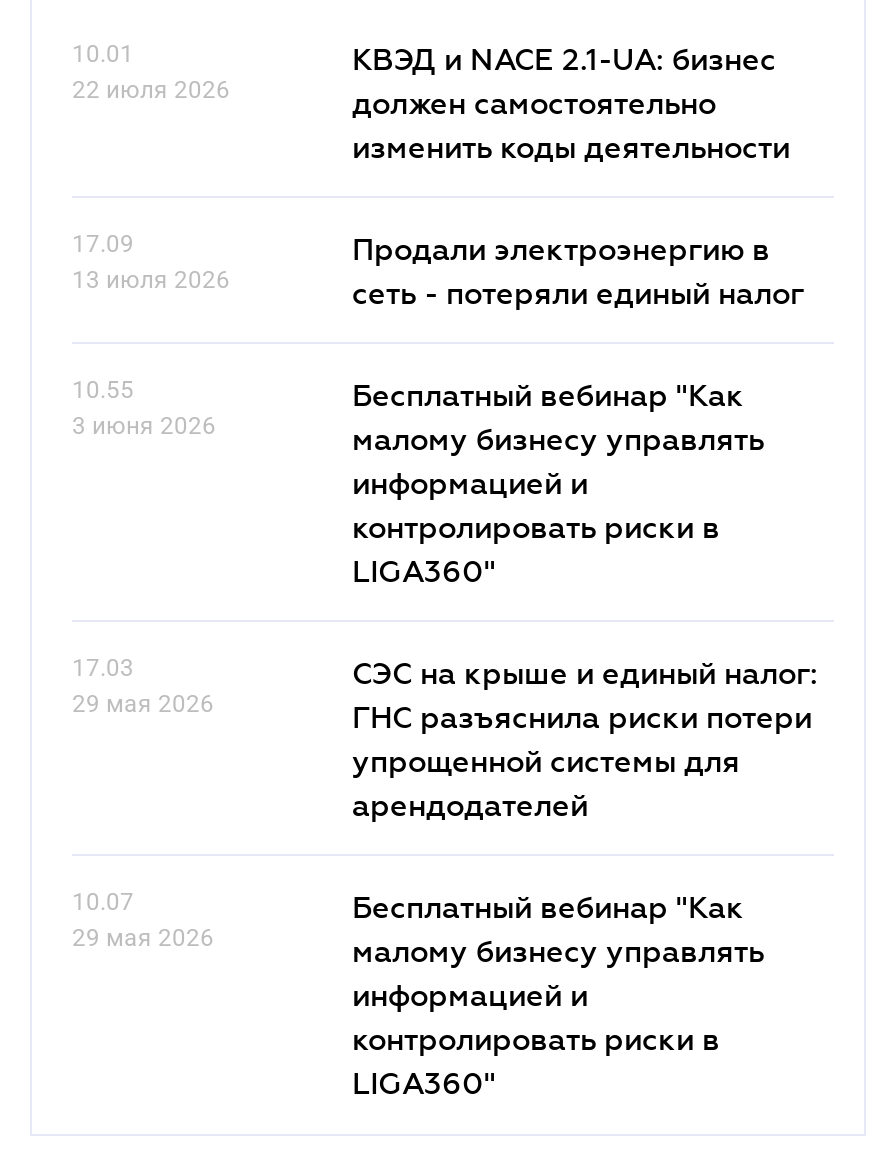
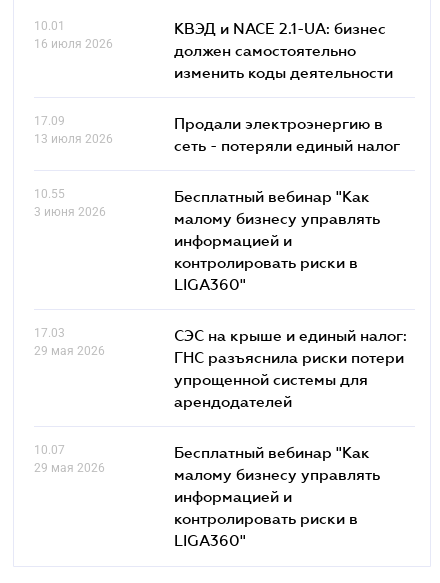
- 22 июля 2026
+ 16 июля 2026
